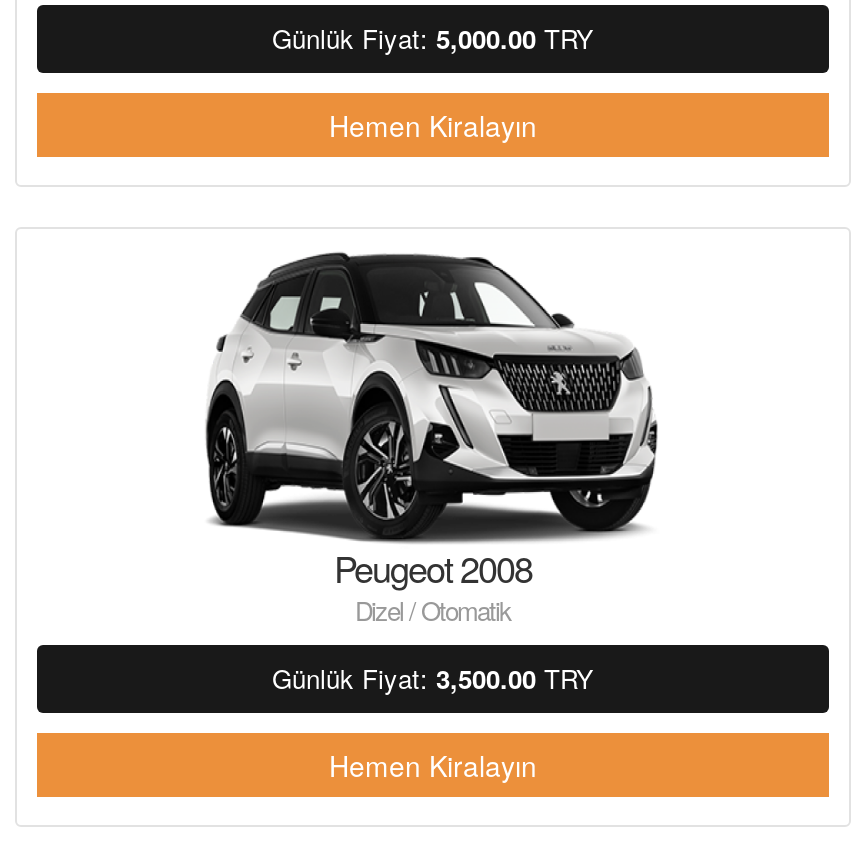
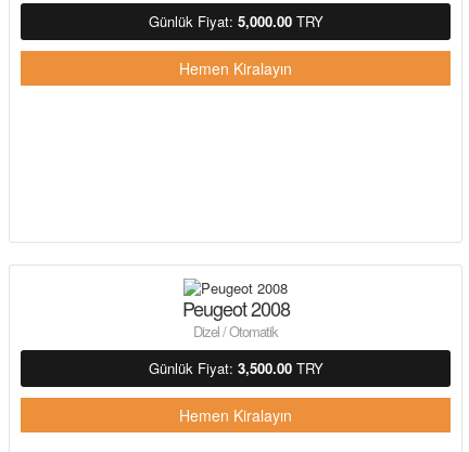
- [image]
